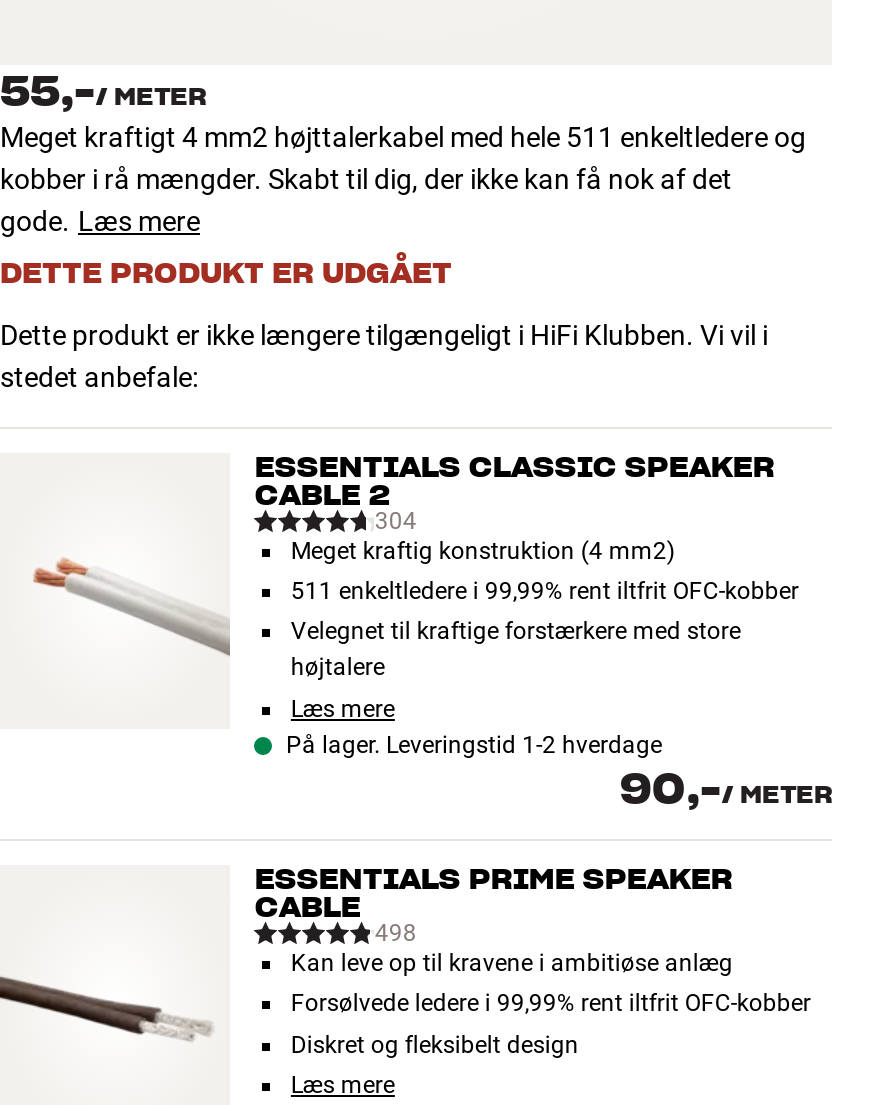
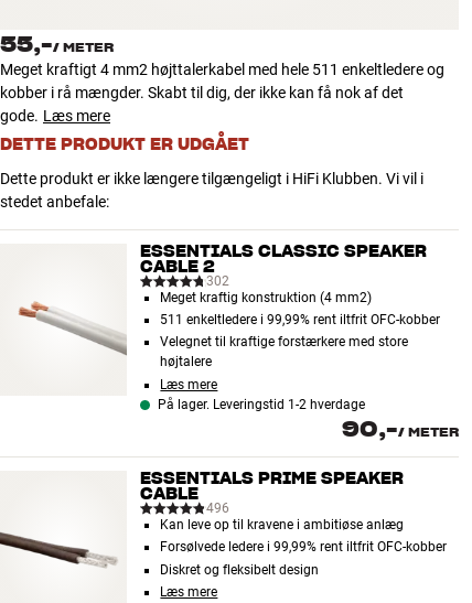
- 304
+ 302

- 498
+ 496
